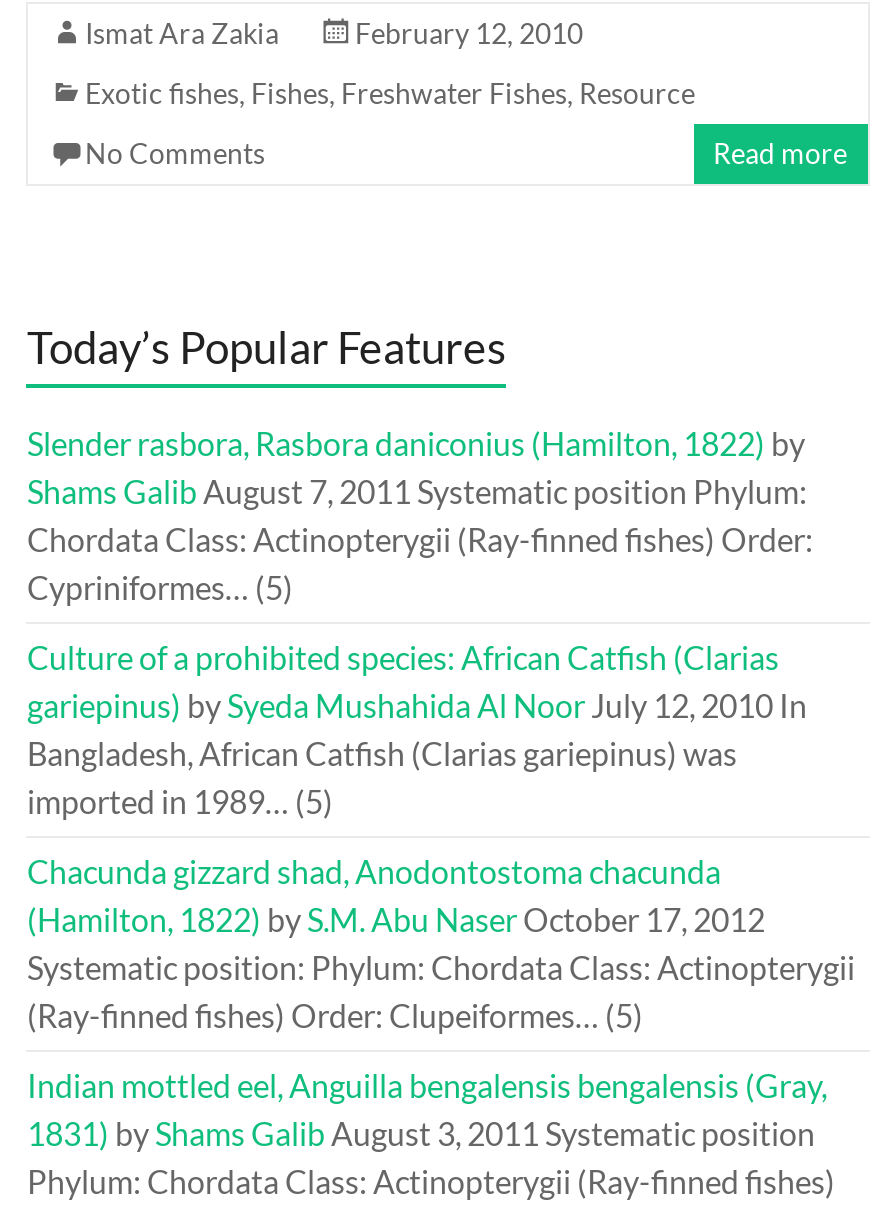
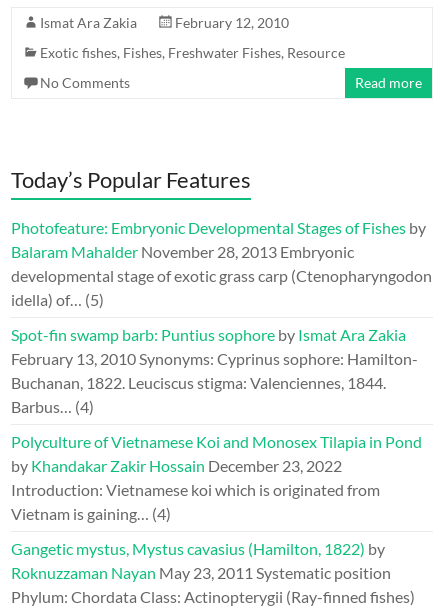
- Slender rasbora, Rasbora daniconius (Hamilton, 1822) by
- Shams Galib August 7, 2011 Systematic position Phylum:
- Chordata Class: Actinopterygii (Ray-finned fishes) Order:
- Cypriniformes… (5)
+ Photofeature: Embryonic Developmental Stages of Fishes by
+ Balaram Mahalder November 28, 2013 Embryonic
+ developmental stage of exotic grass carp (Ctenopharyngodon
+ idella) of… (5)

- Culture of a prohibited species: African Catfish (Clarias
- gariepinus) by Syeda Mushahida Al Noor July 12, 2010 In
- Bangladesh, African Catfish (Clarias gariepinus) was
- imported in 1989… (5)
+ Spot-fin swamp barb: Puntius sophore by Ismat Ara Zakia
+ February 13, 2010 Synonyms: Cyprinus sophore: Hamilton-
+ Buchanan, 1822. Leuciscus stigma: Valenciennes, 1844.
+ Barbus… (4)

- Chacunda gizzard shad, Anodontostoma chacunda
- (Hamilton, 1822) by S.M. Abu Naser October 17, 2012
- Systematic position: Phylum: Chordata Class: Actinopterygii
- (Ray-finned fishes) Order: Clupeiformes… (5)
+ Polyculture of Vietnamese Koi and Monosex Tilapia in Pond
+ by Khandakar Zakir Hossain December 23, 2022
+ Introduction: Vietnamese koi which is originated from
+ Vietnam is gaining… (4)

- Indian mottled eel, Anguilla bengalensis bengalensis (Gray,
- 1831) by Shams Galib August 3, 2011 Systematic position
+ Gangetic mystus, Mystus cavasius (Hamilton, 1822) by
+ Roknuzzaman Nayan May 23, 2011 Systematic position
